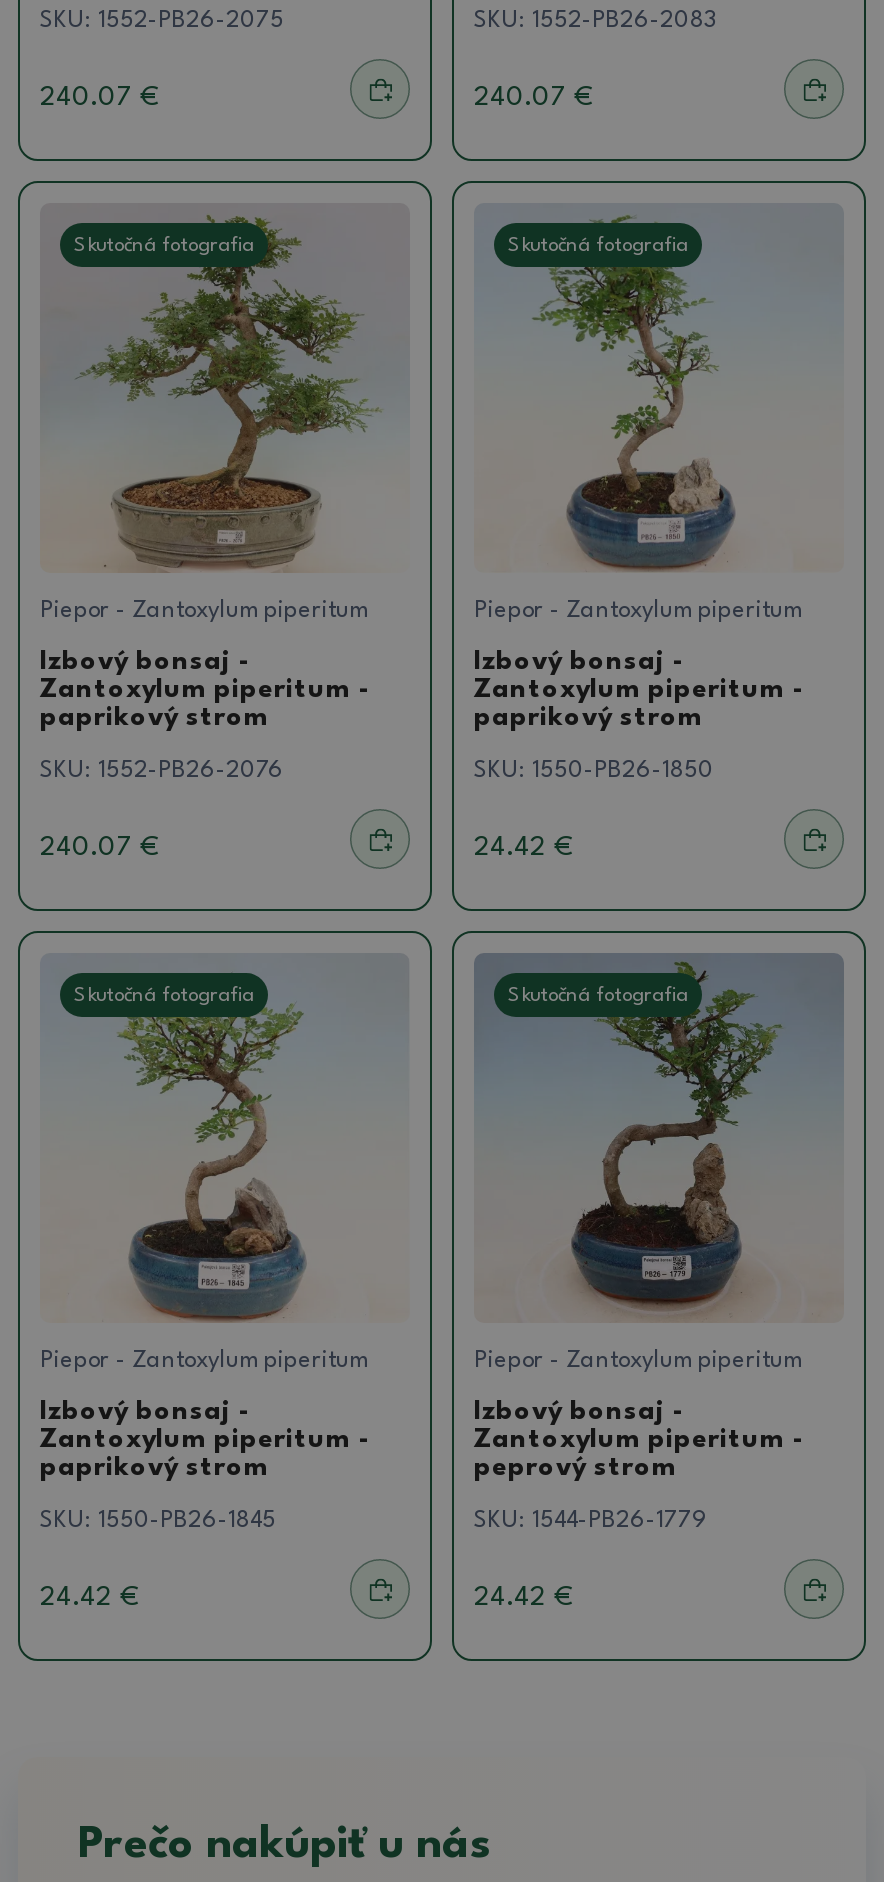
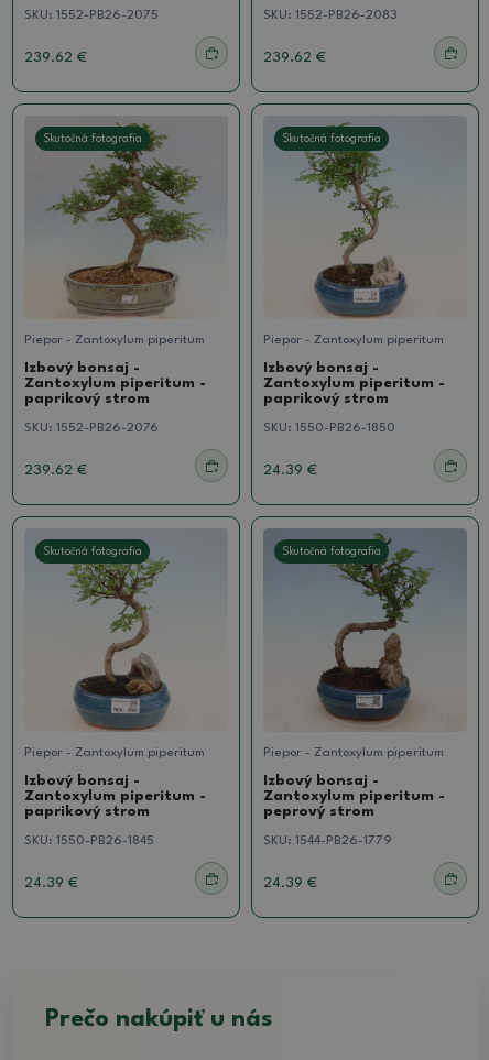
- 240.07 €
+ 239.62 €

- 240.07 €
+ 239.62 €

- 240.07 €
+ 239.62 €

- 24.42 €
+ 24.39 €

- 24.42 €
+ 24.39 €

- 24.42 €
+ 24.39 €
